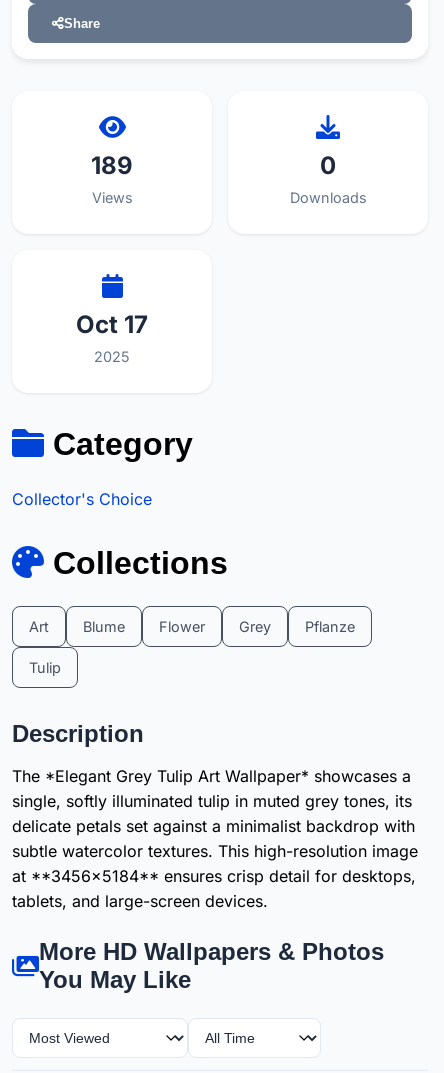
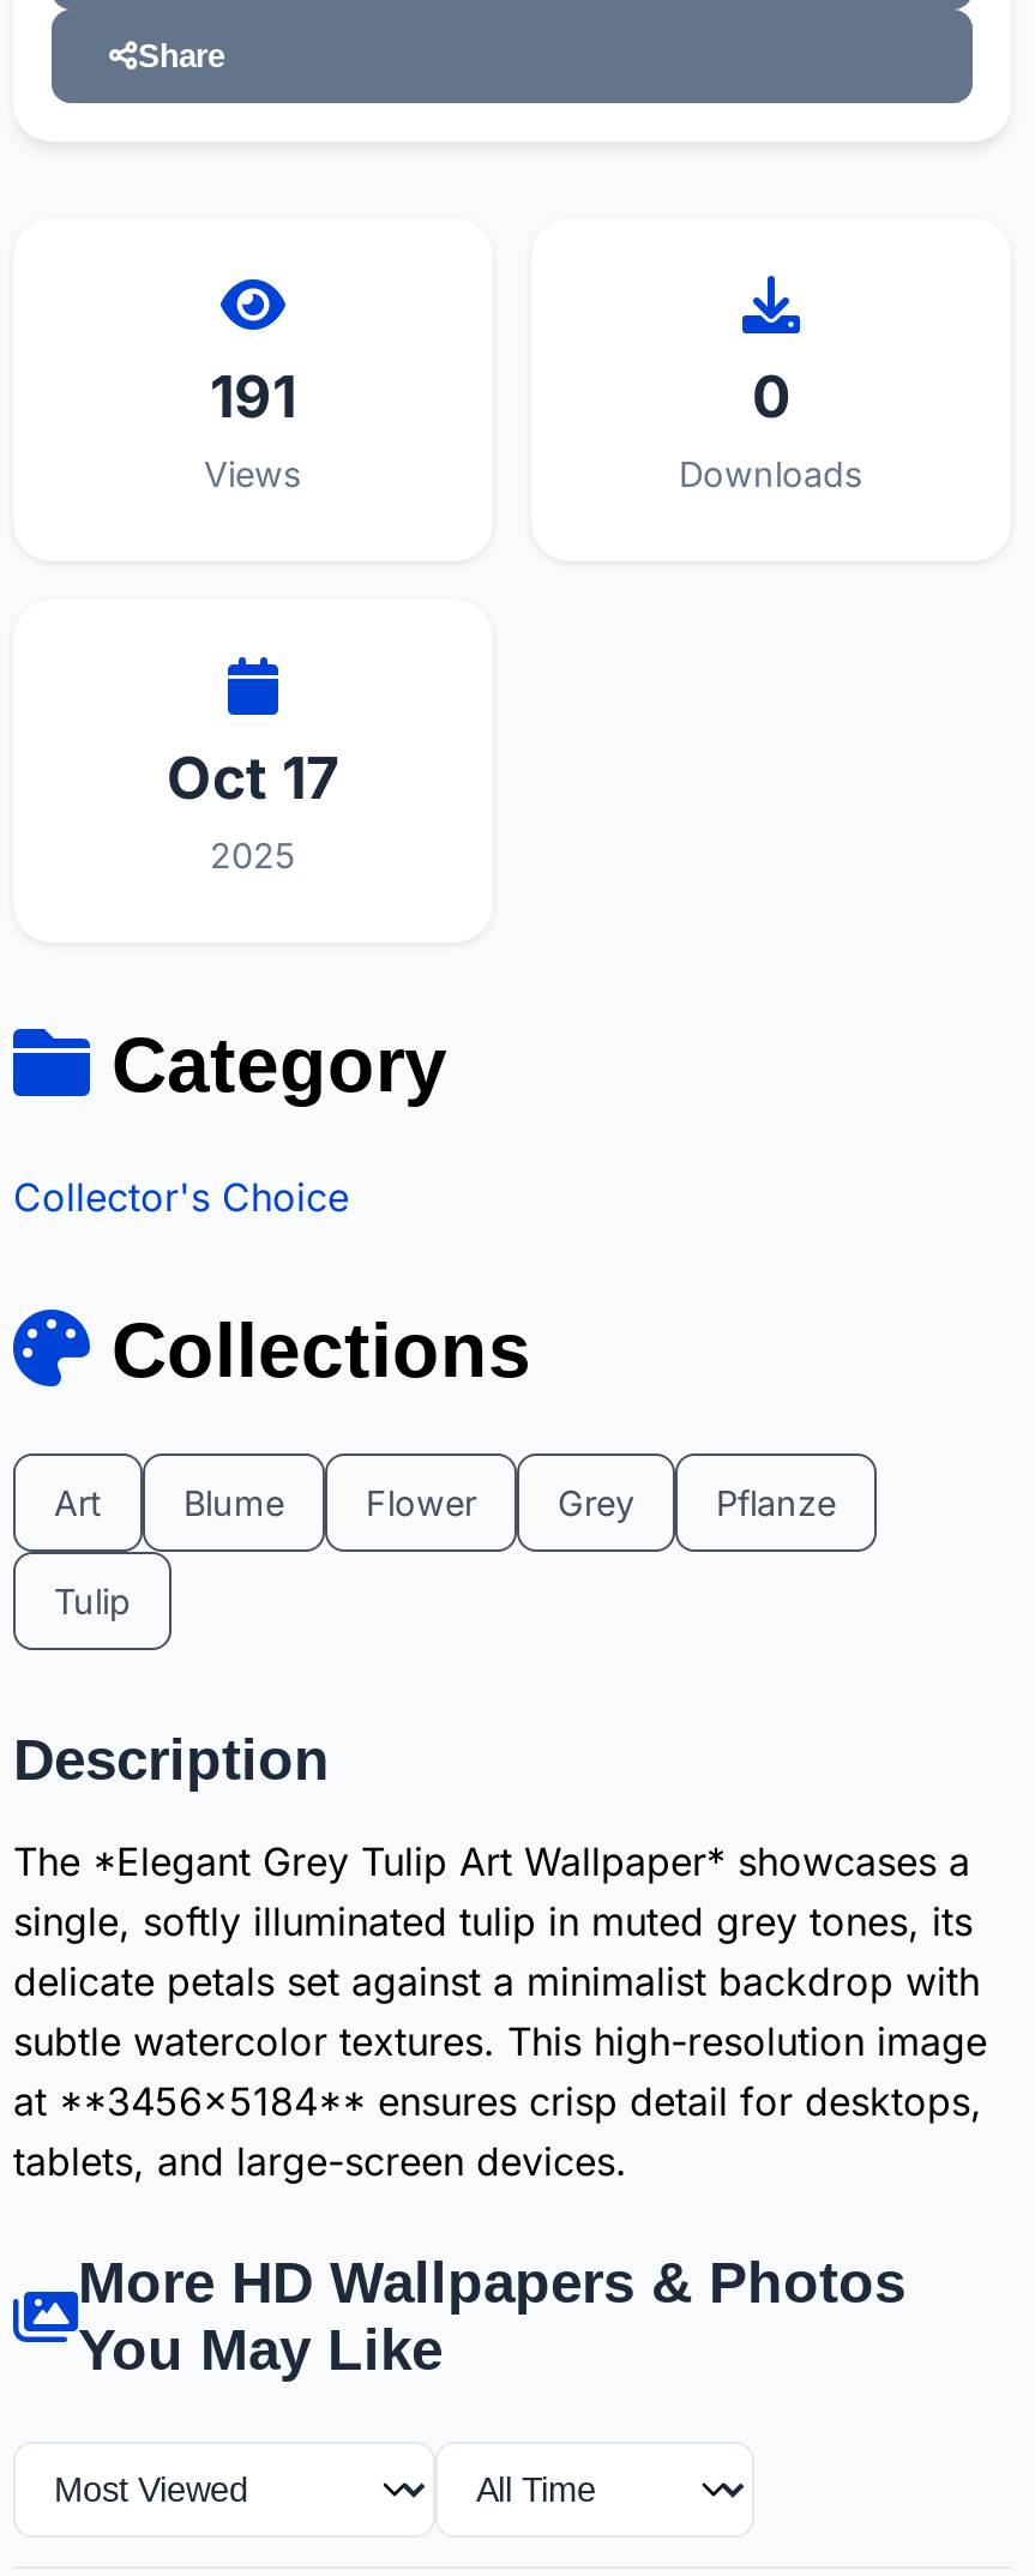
- 189
+ 191
